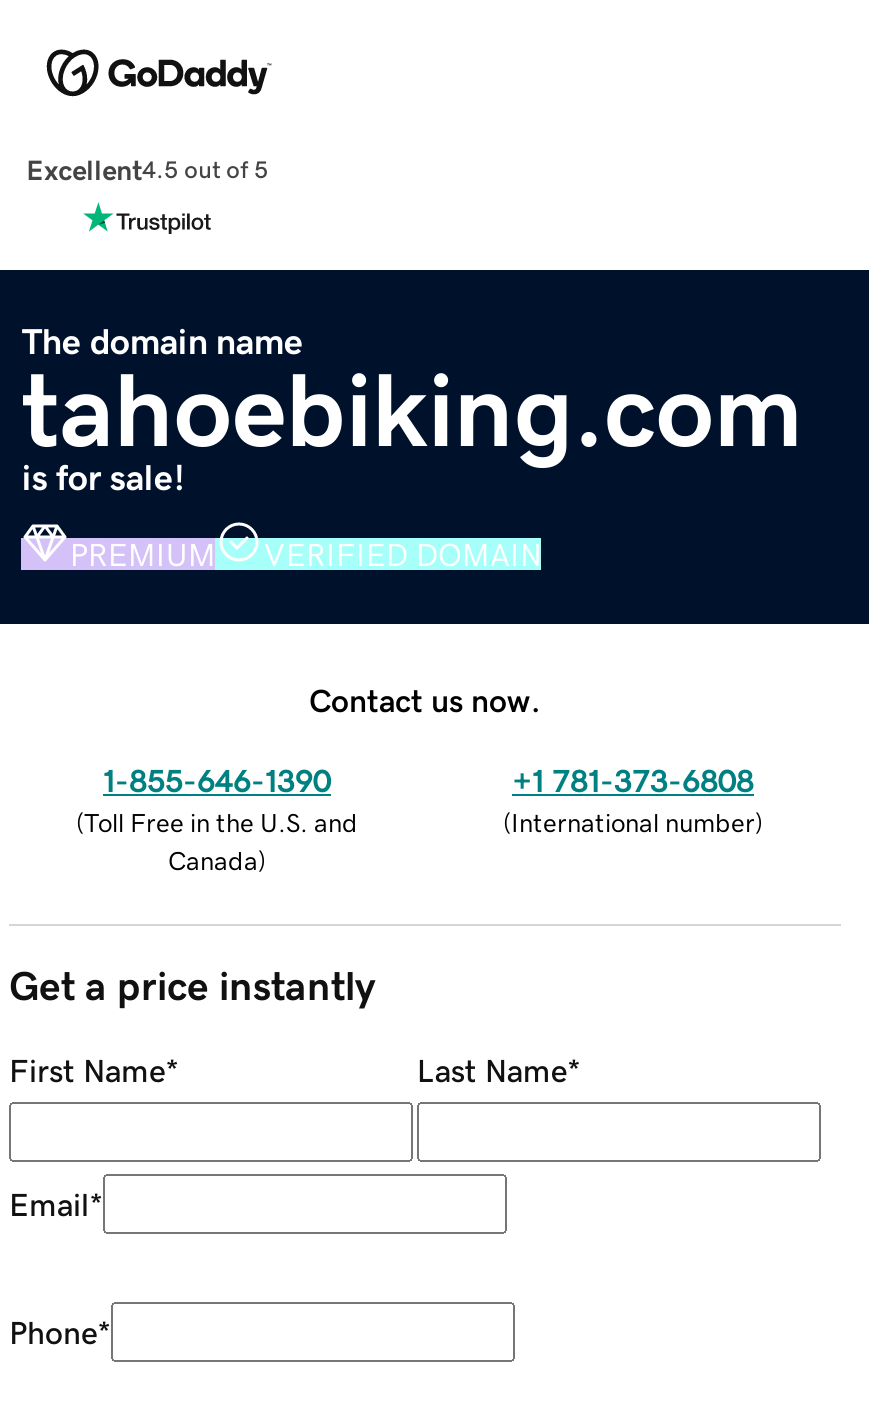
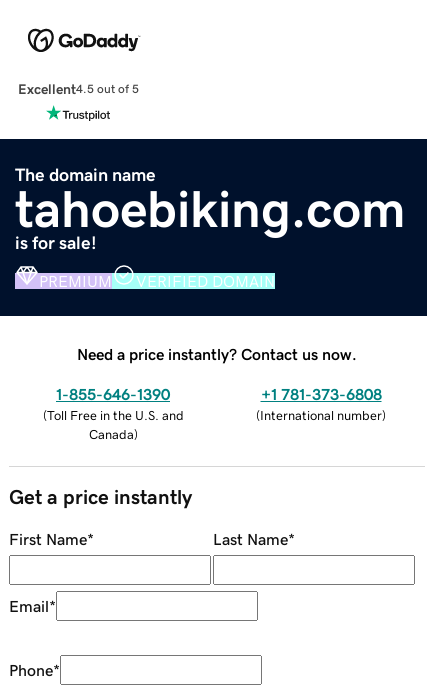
- Contact us now.
+ Need a price instantly? Contact us now.
